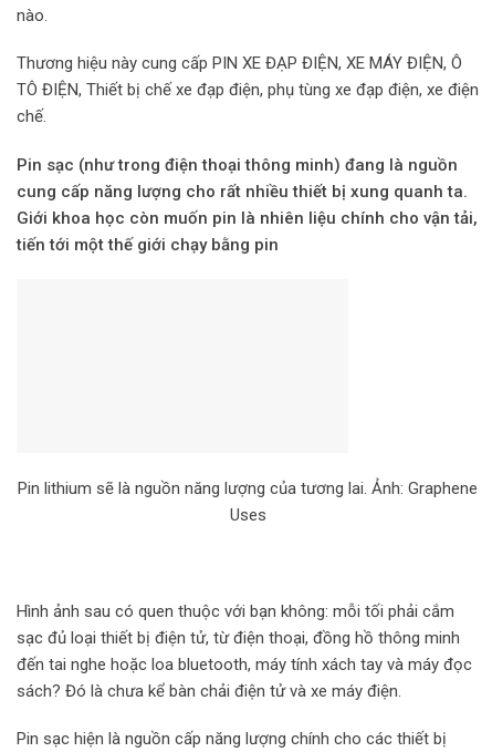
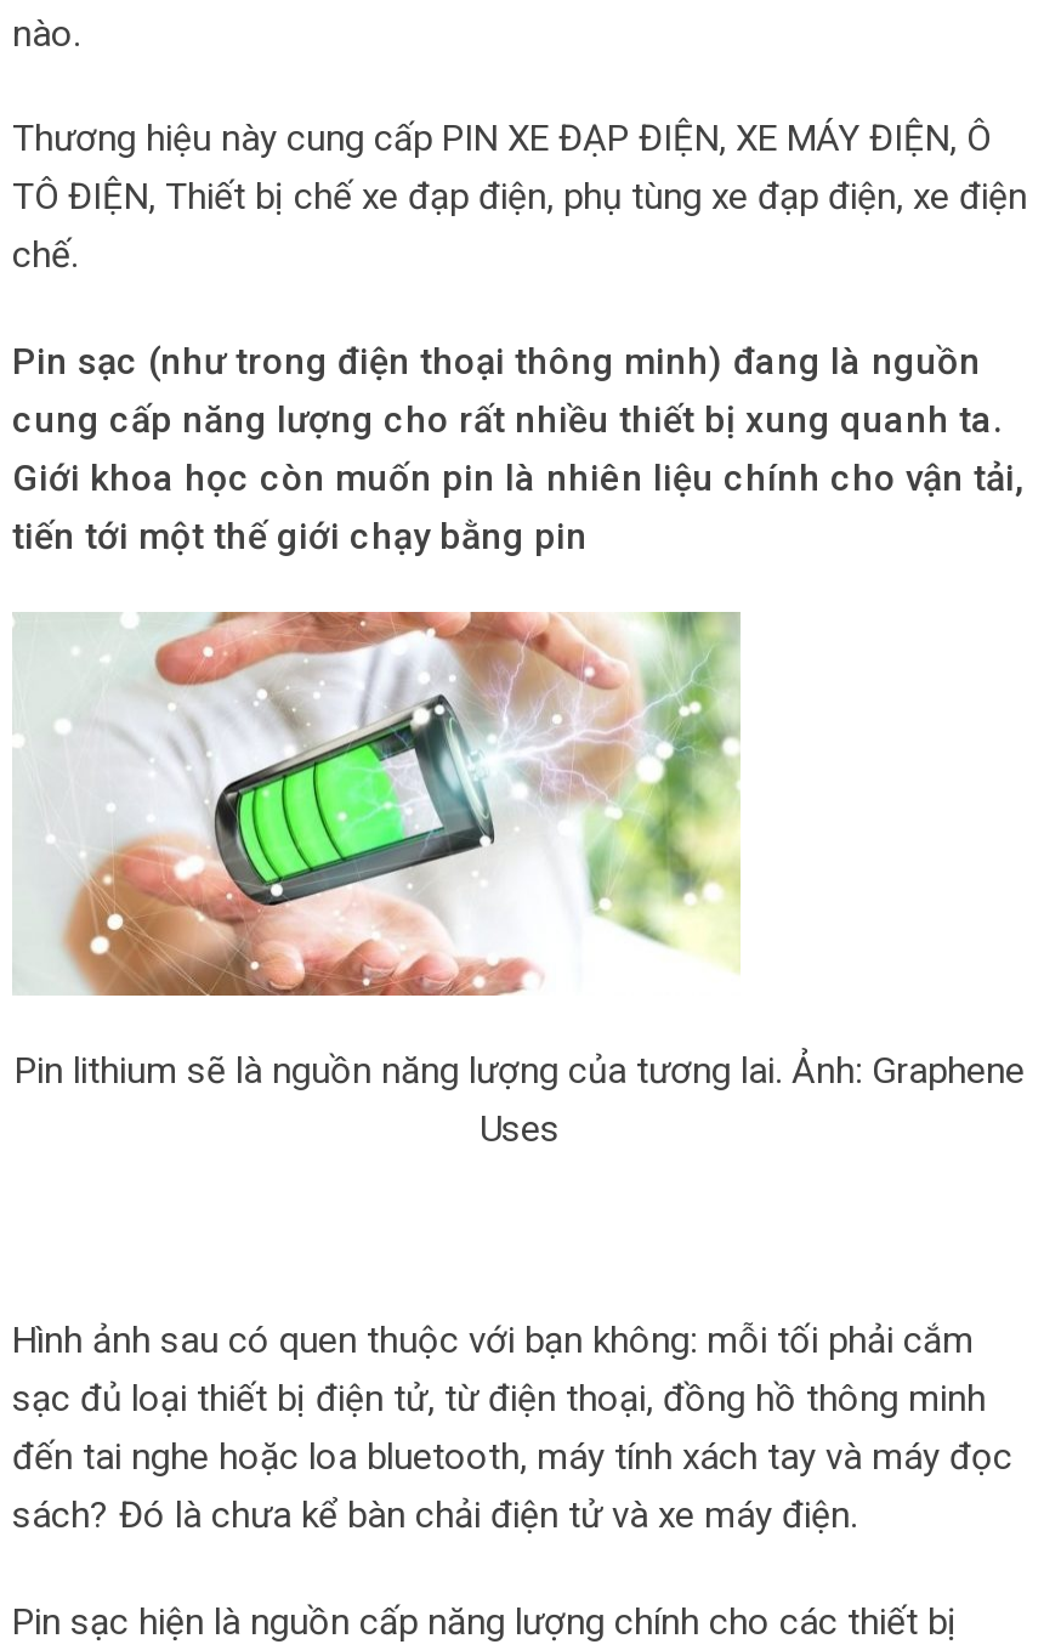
+ [image]
